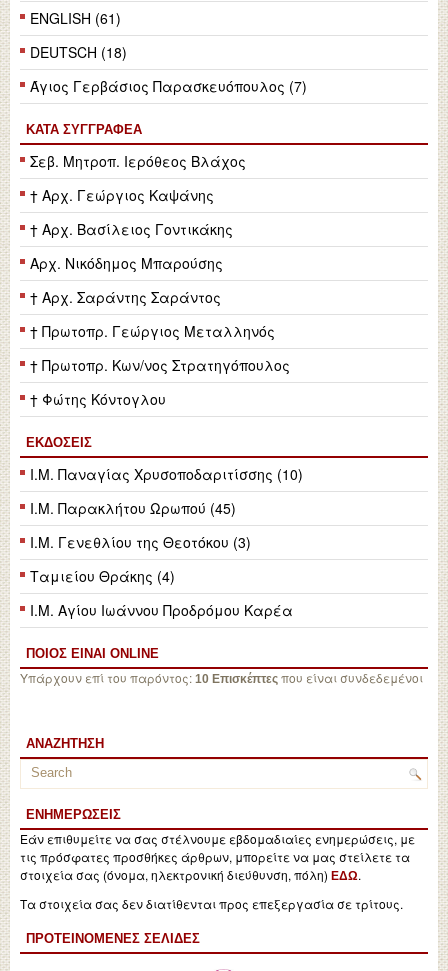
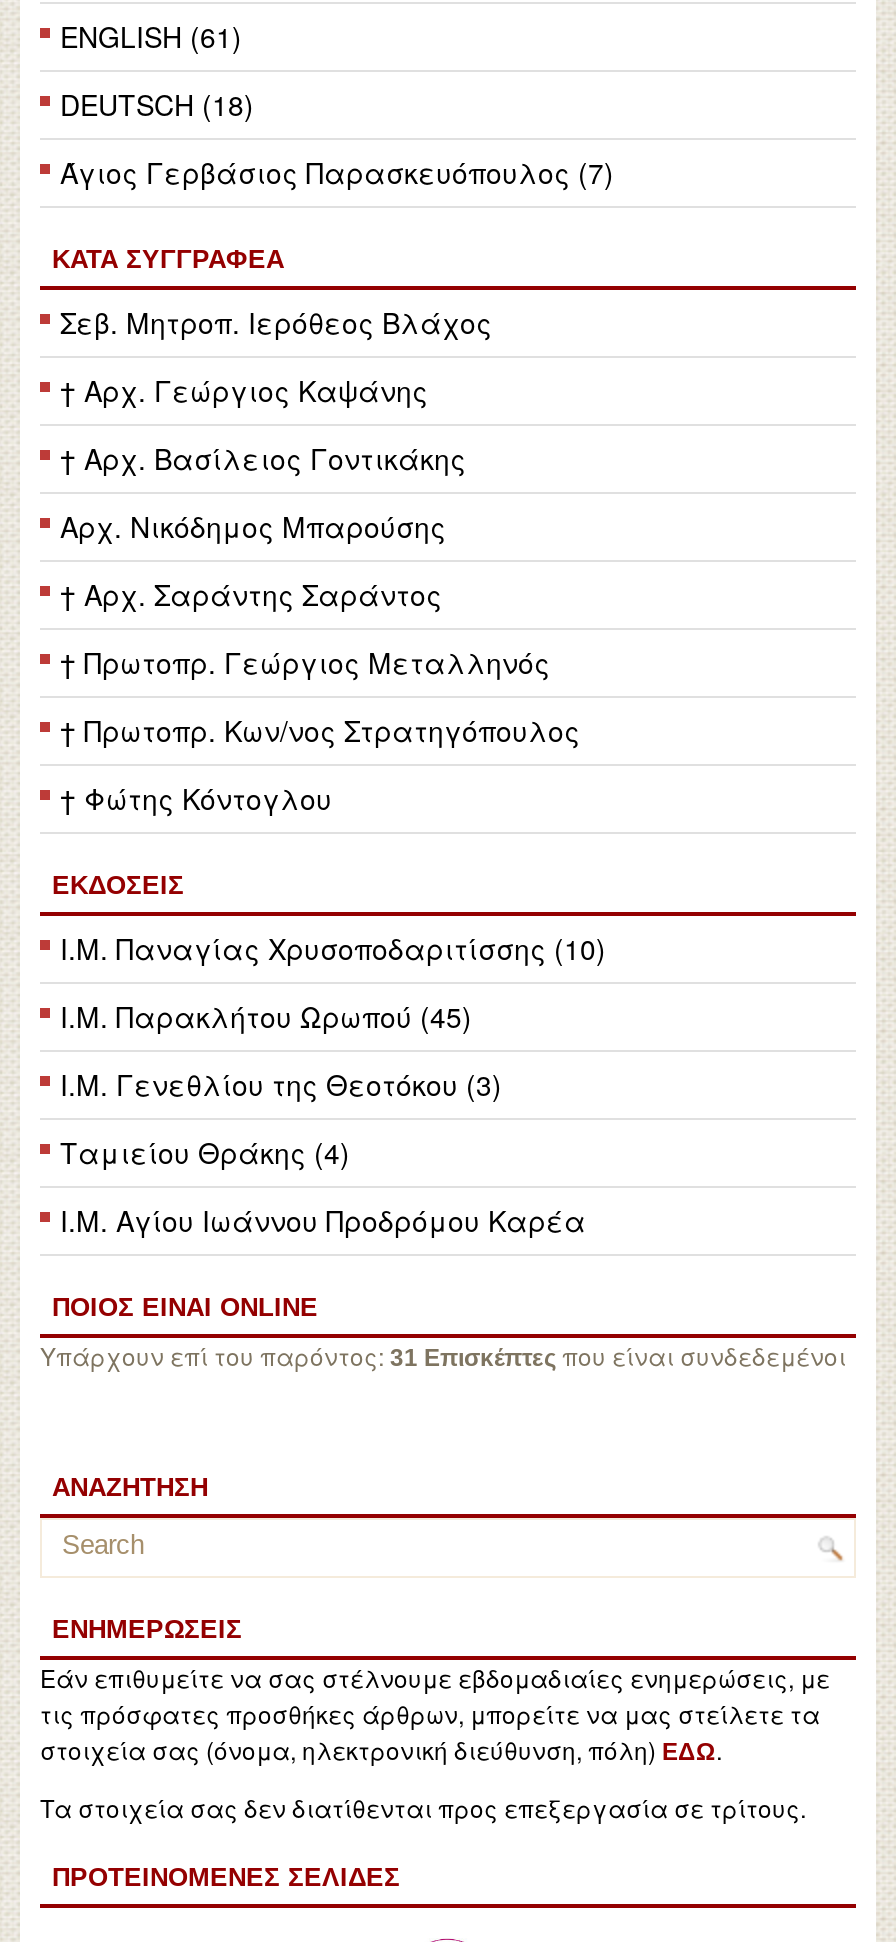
- Υπάρχουν επί του παρόντος:10 Επισκέπτεςπου είναι συνδεδεμένοι
+ Υπάρχουν επί του παρόντος:31 Επισκέπτεςπου είναι συνδεδεμένοι
